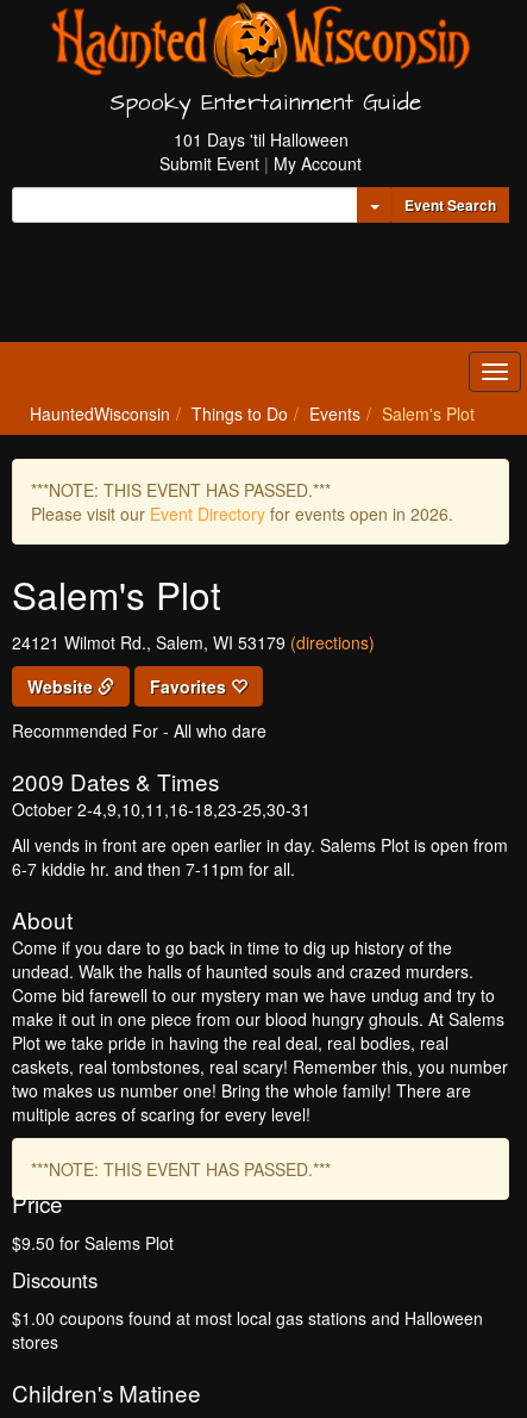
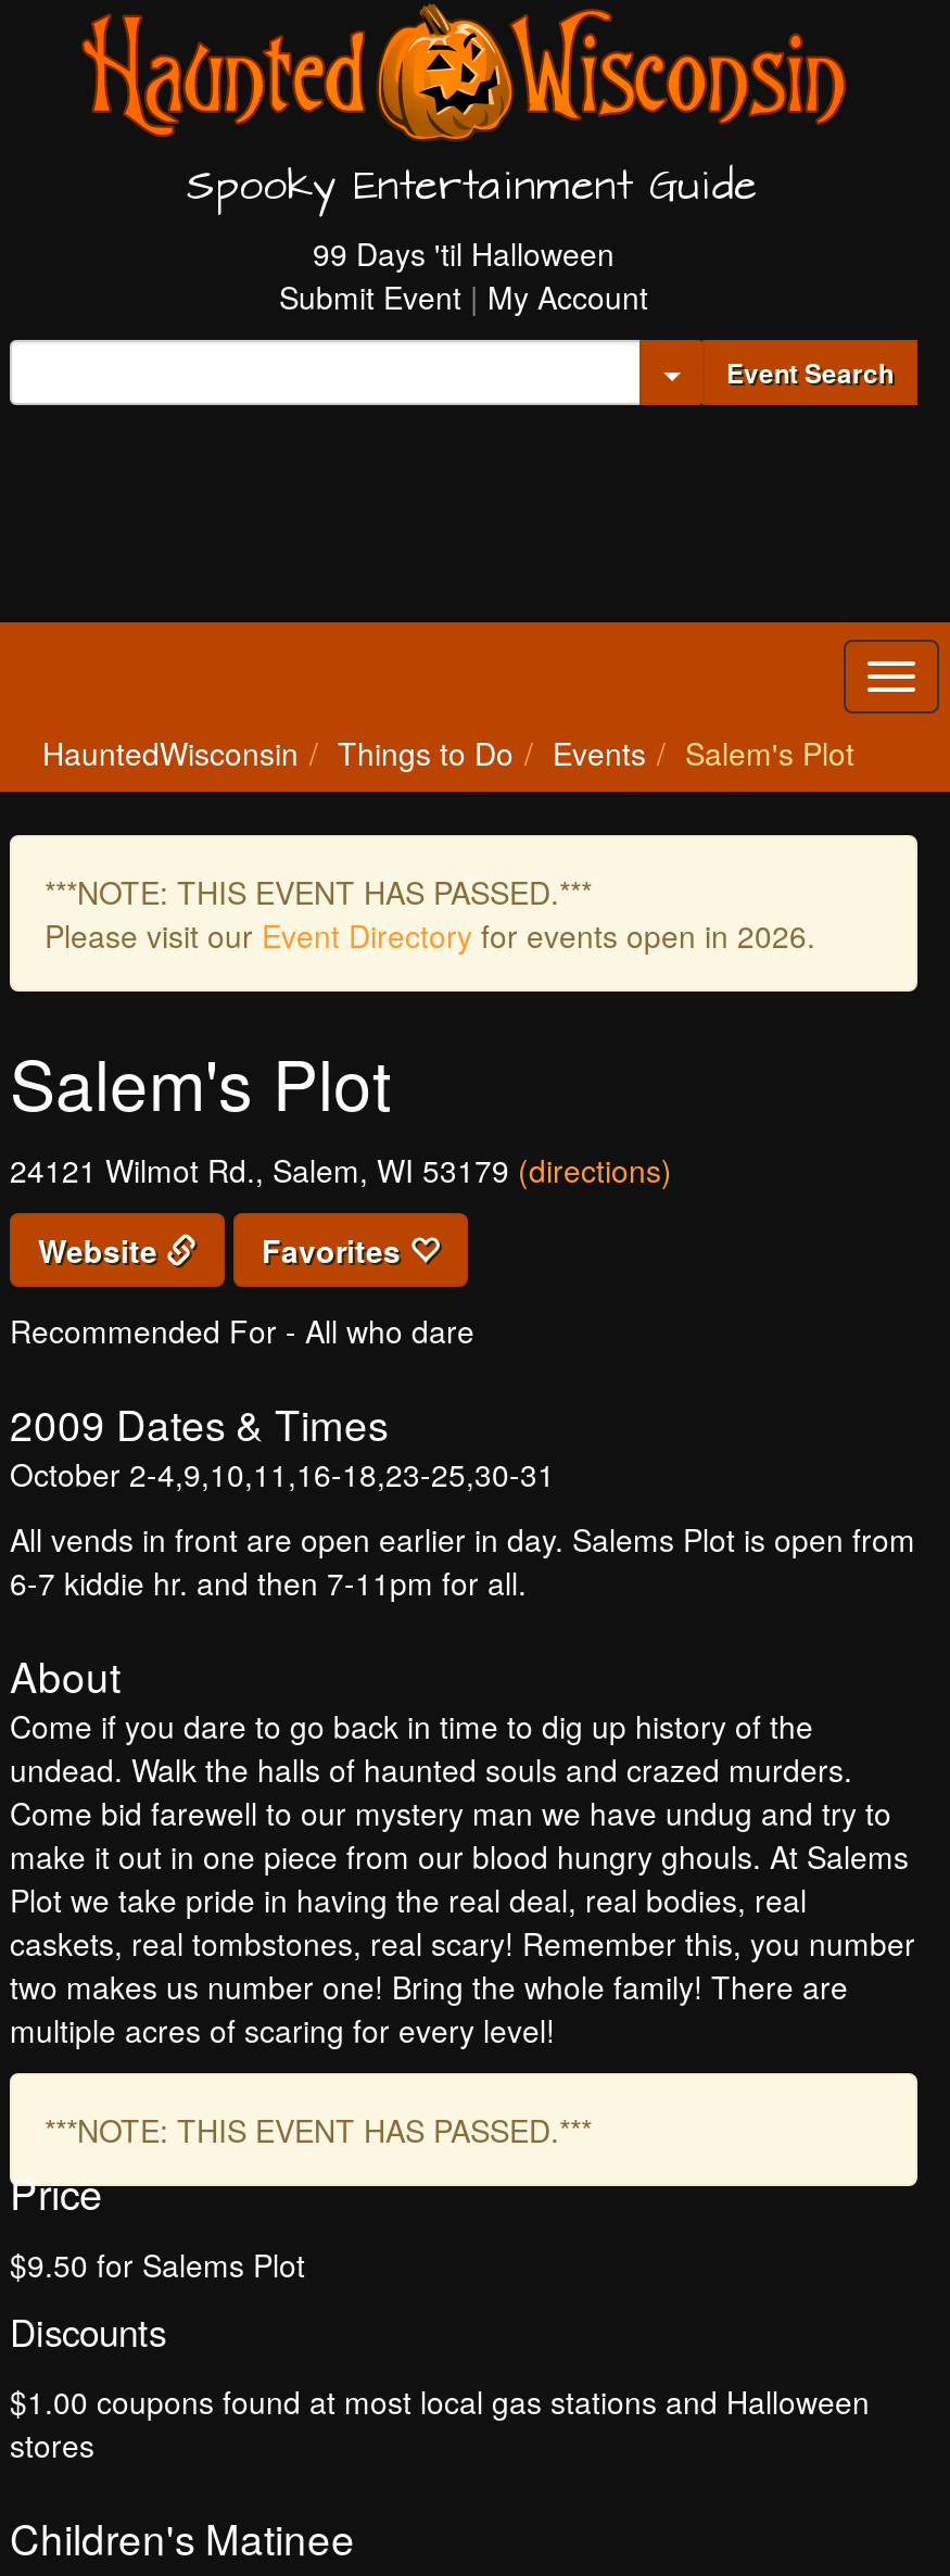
- 101 Days 'til Halloween
+ 99 Days 'til Halloween
